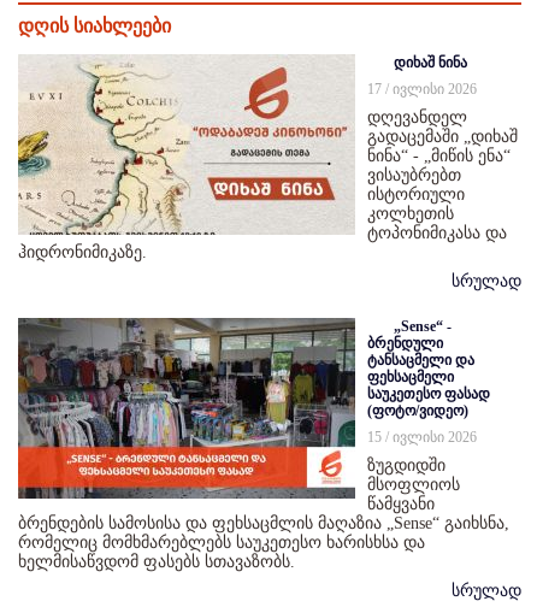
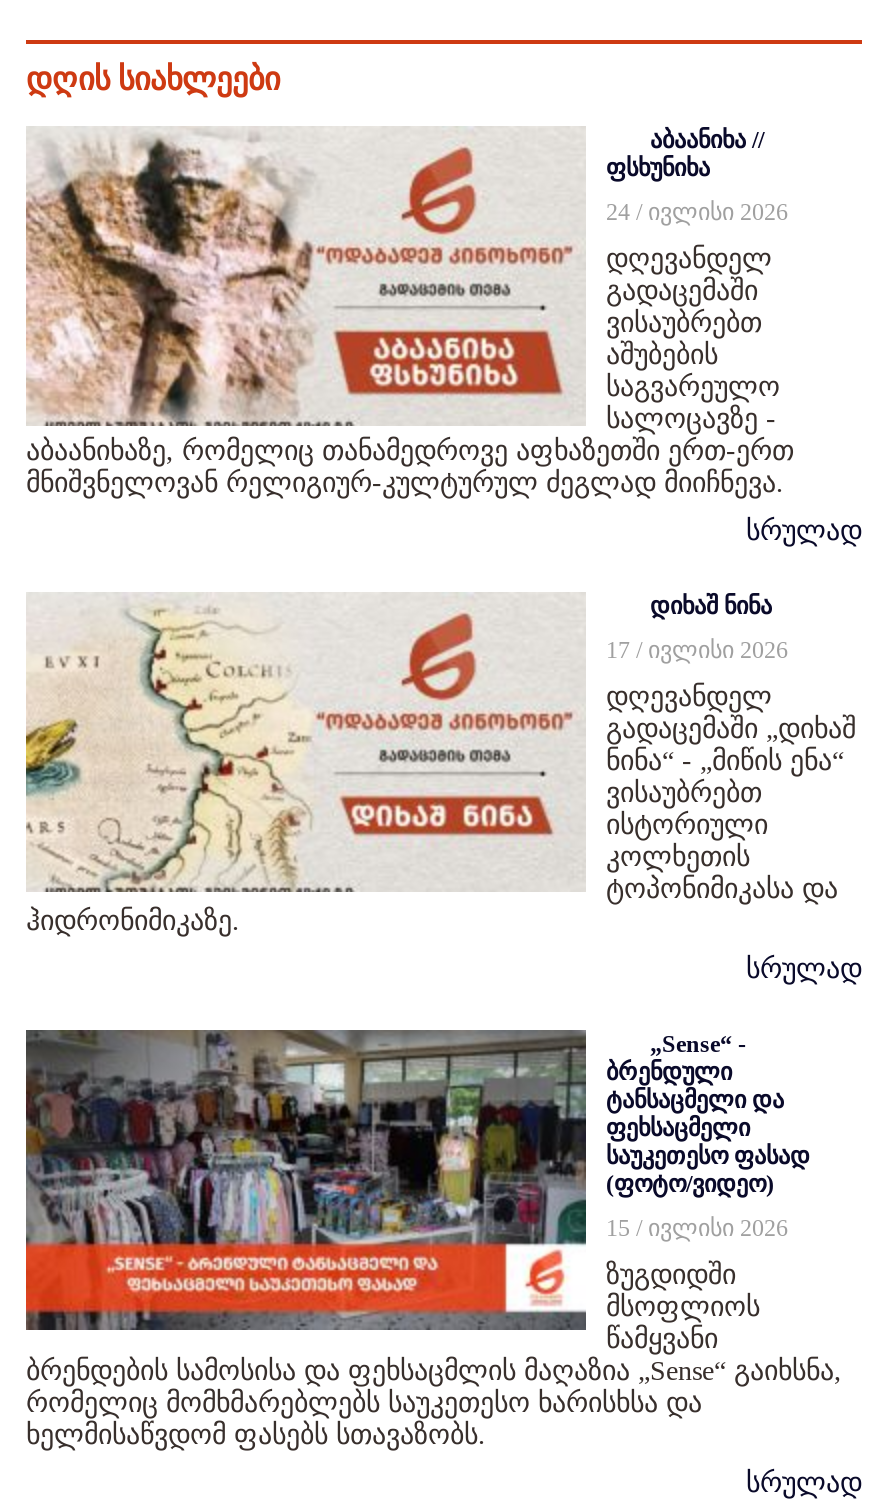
+ [image]
+ აბაანიხა //
+ ფსხუნიხა
+ 24 / ივლისი 2026
+ დღევანდელ
+ გადაცემაში
+ ვისაუბრებთ
+ აშუბების
+ საგვარეულო
+ სალოცავზე -
+ აბაანიხაზე, რომელიც თანამედროვე აფხაზეთში ერთ-ერთ
+ მნიშვნელოვან რელიგიურ-კულტურულ ძეგლად მიიჩნევა.
+ სრულად

+ [image]
